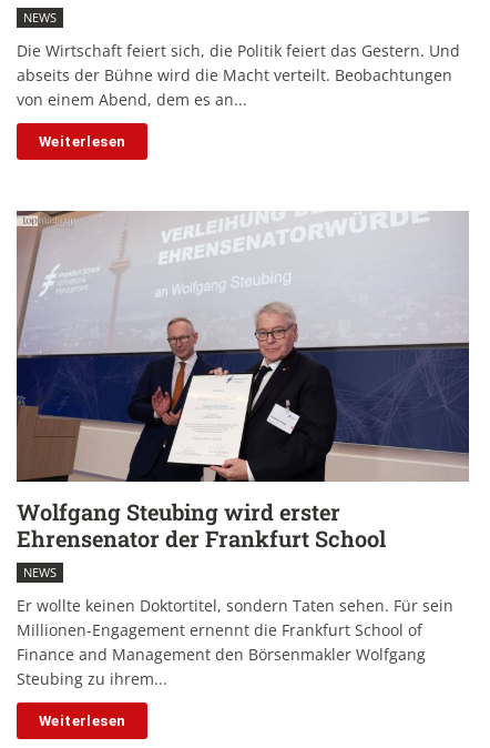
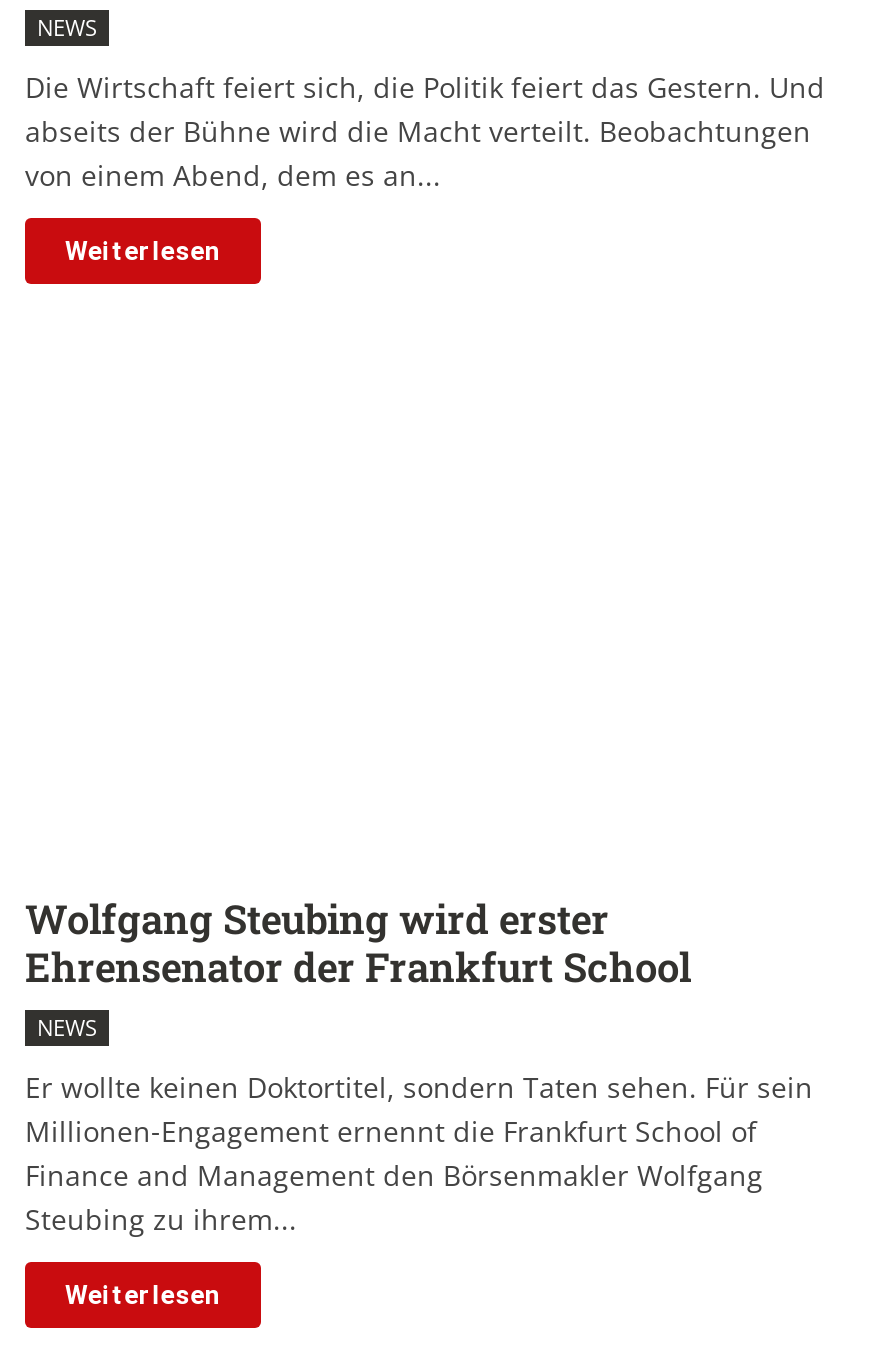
- [image]
